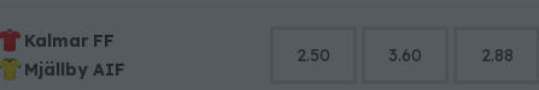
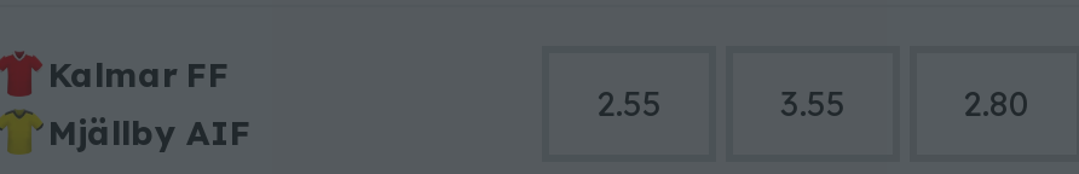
- 2.50
- 3.60
- 2.88
+ 2.55
+ 3.55
+ 2.80
